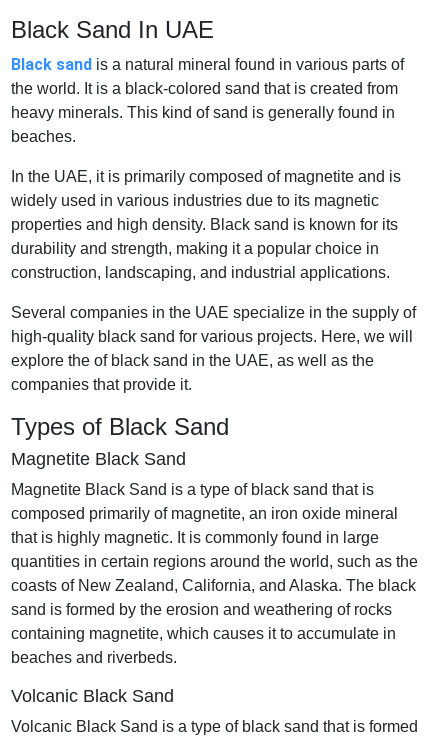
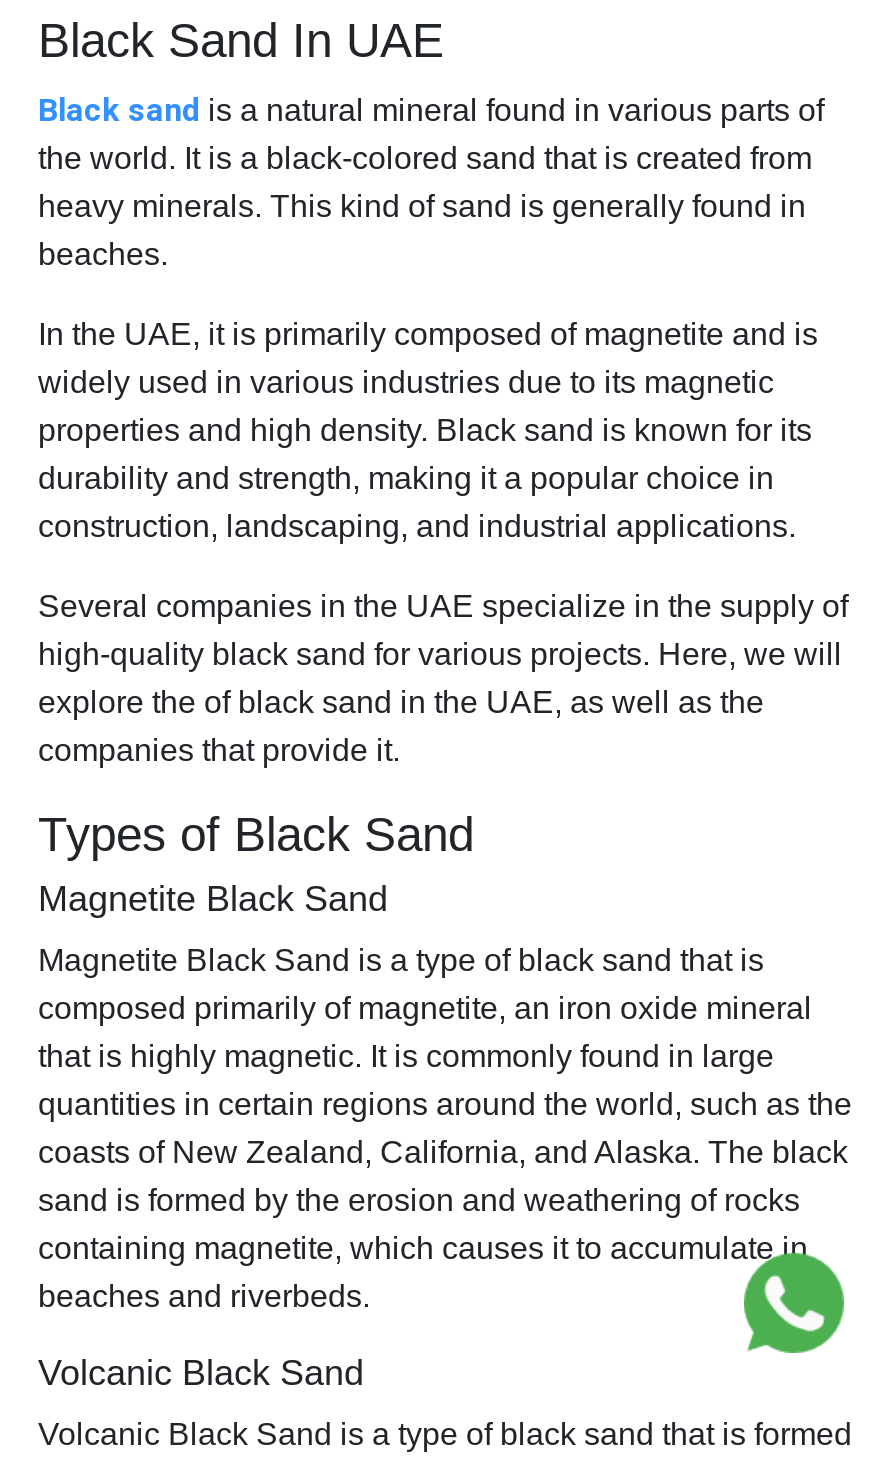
+ [image]
